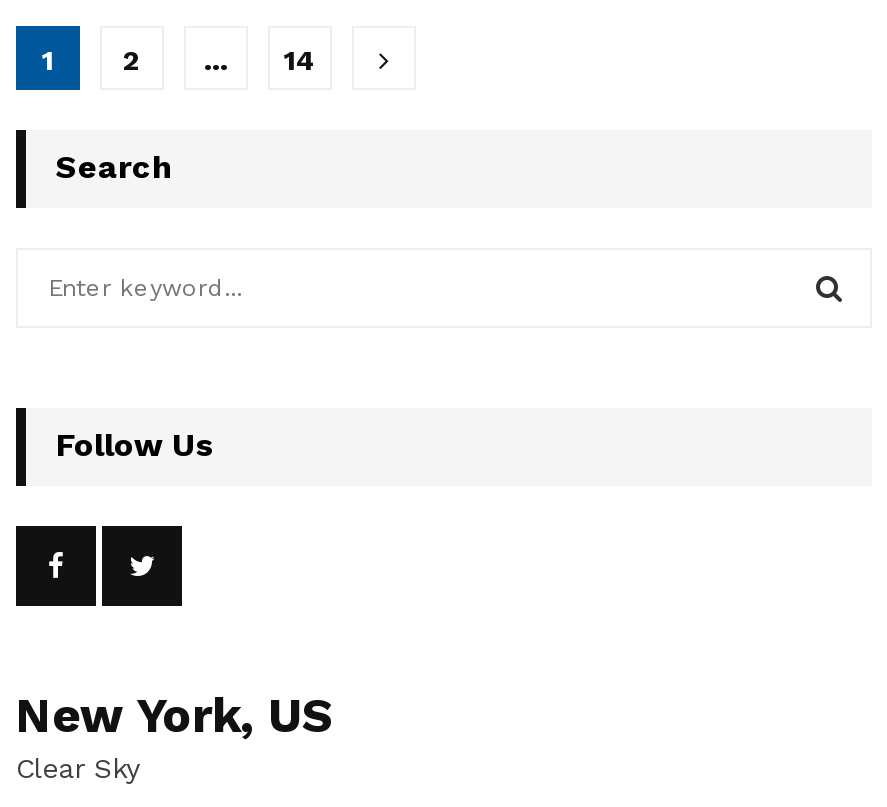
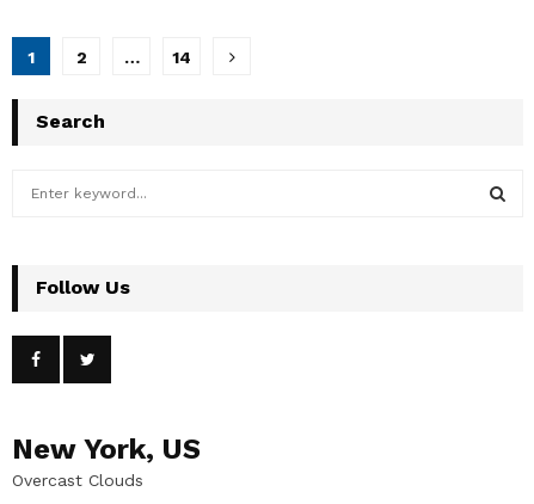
- Clear Sky
+ Overcast Clouds
